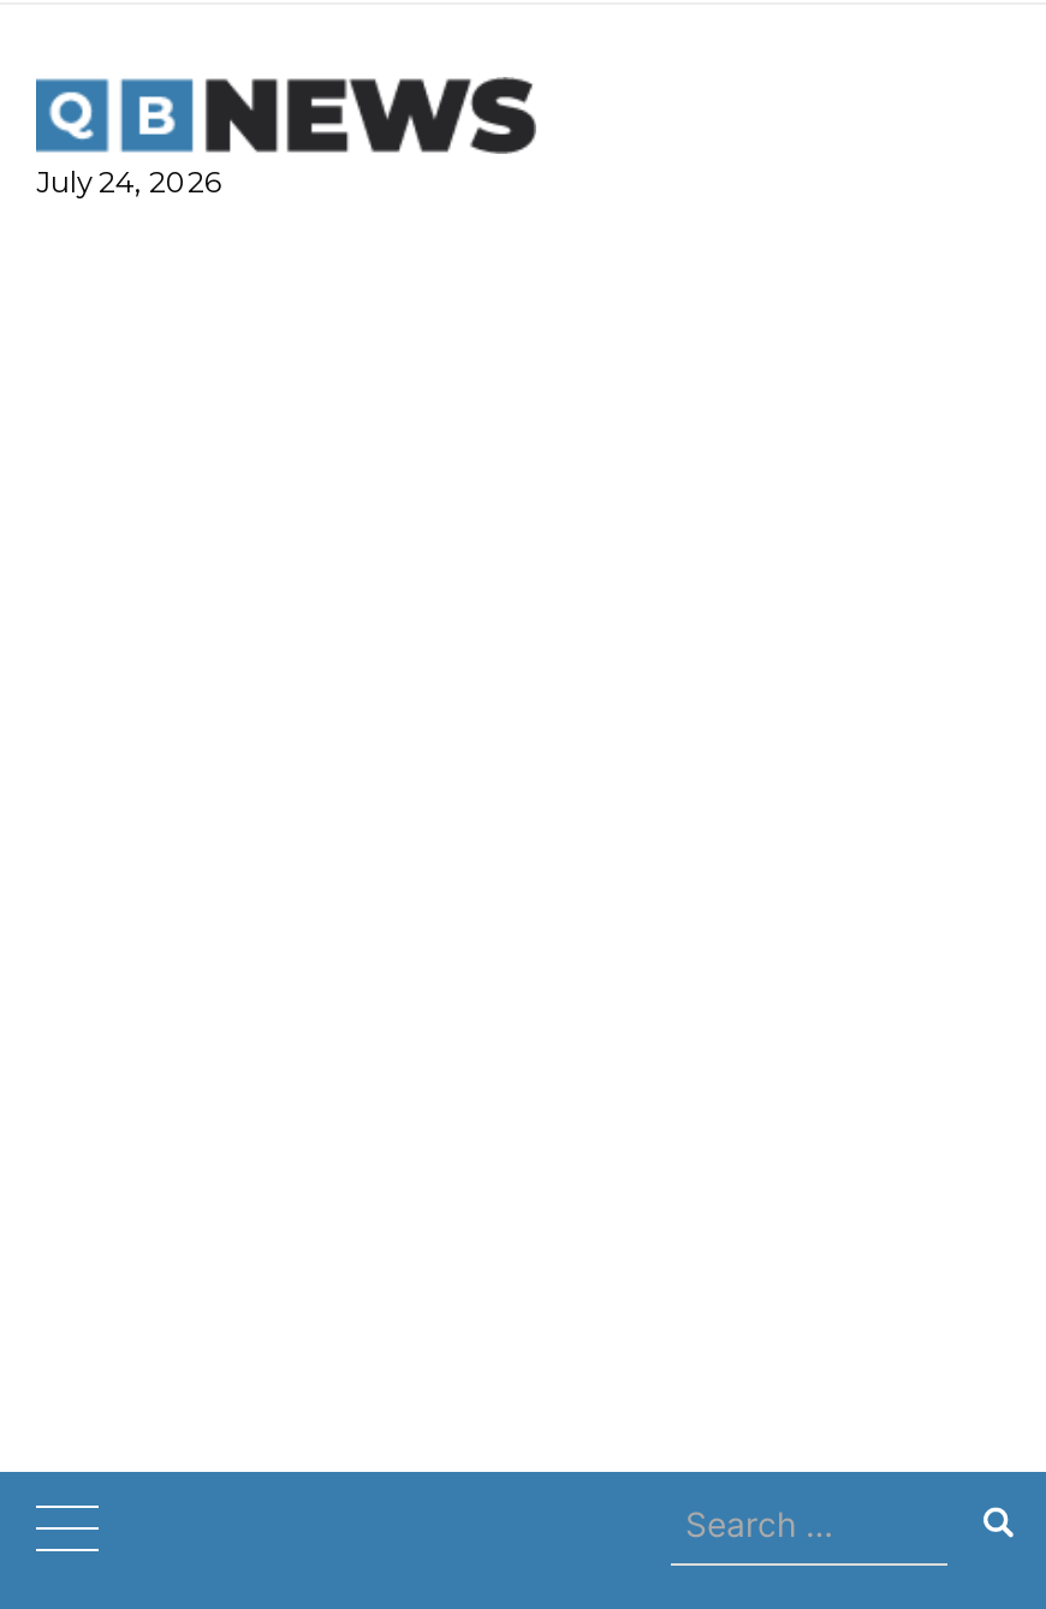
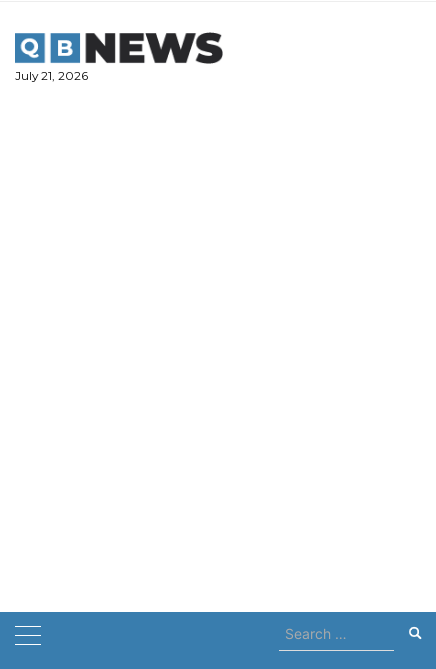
- July 24, 2026
+ July 21, 2026
